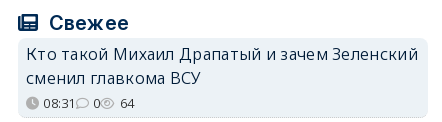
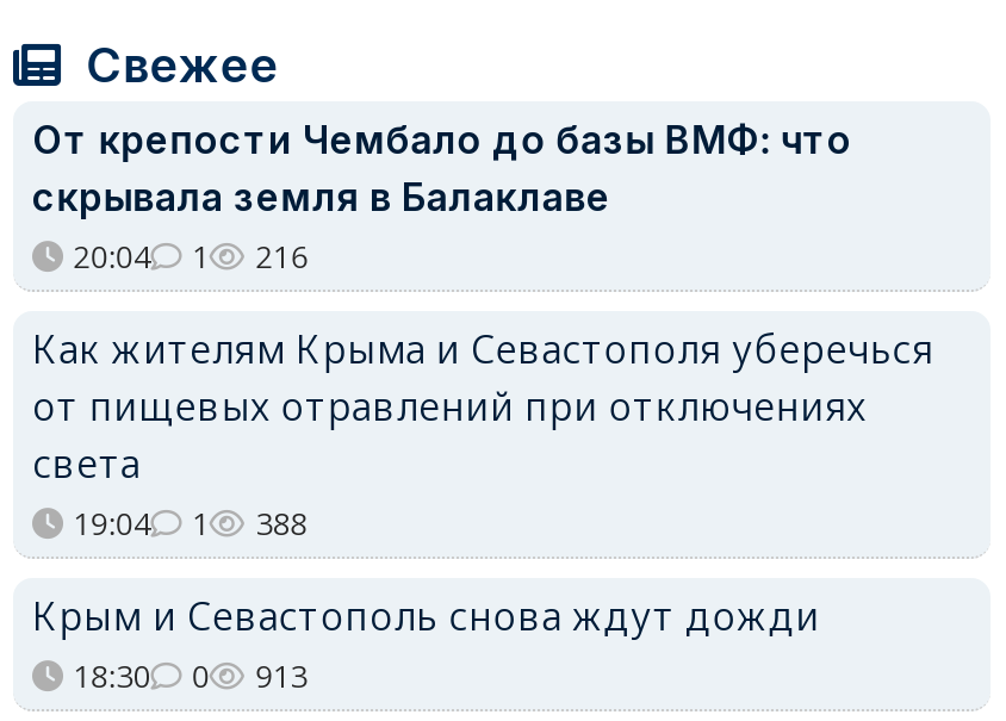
- Кто такой Михаил Драпатый и зачем Зеленский
- сменил главкома ВСУ
- 08:31
+ От крепости Чембало до базы ВМФ: что
+ скрывала земля в Балаклаве
+ 20:04
+ 1
+ 216
+ Как жителям Крыма и Севастополя уберечься
+ от пищевых отравлений при отключениях
+ света
+ 19:04
+ 1
+ 388
+ Крым и Севастополь снова ждут дожди
+ 18:30

- 64
+ 913
